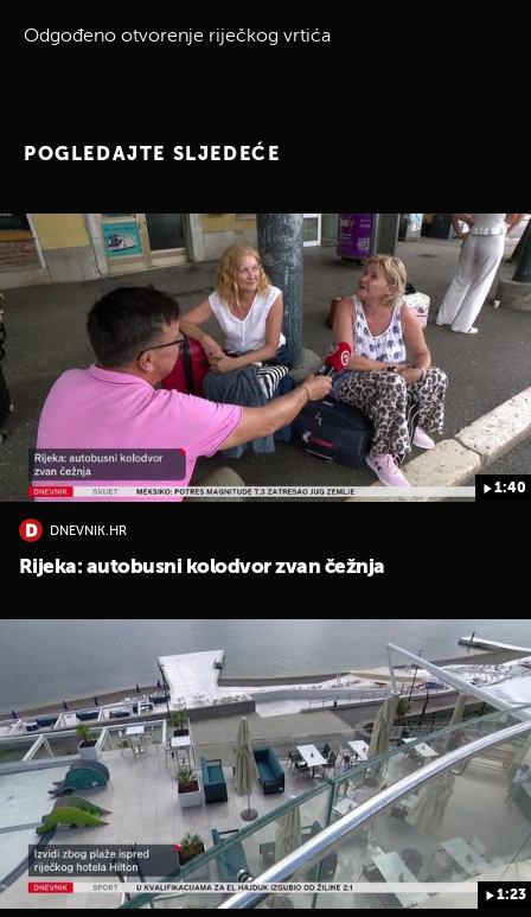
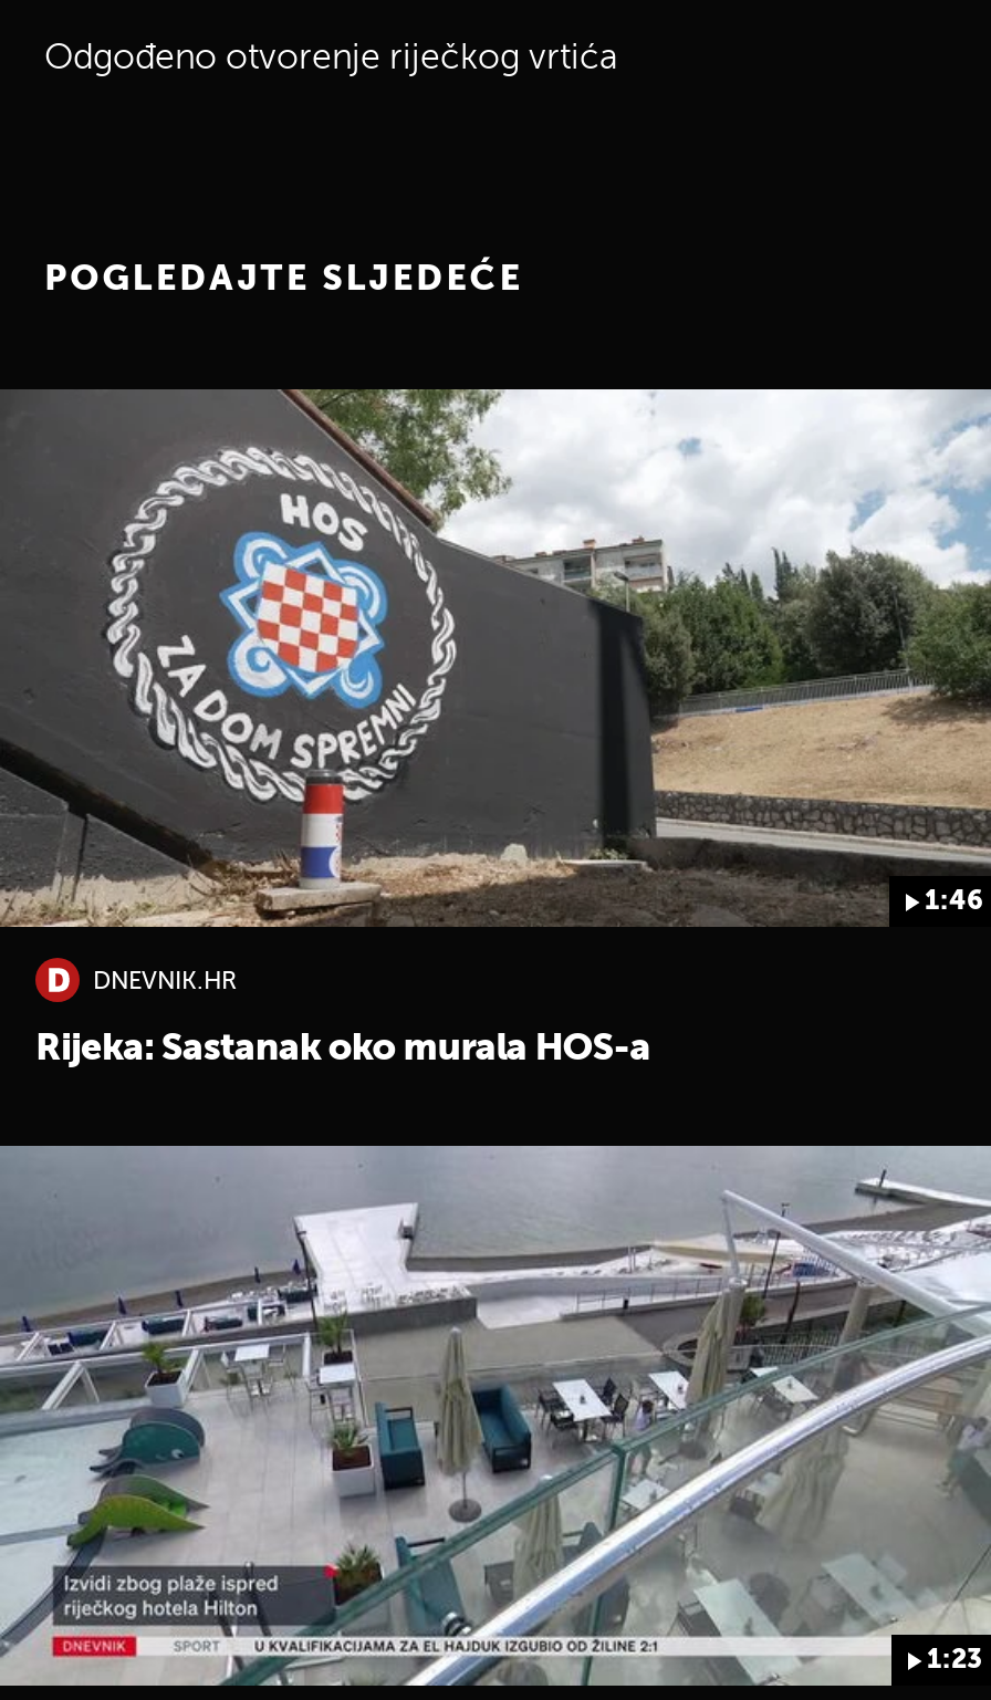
- [image]
- 1:40
+ [image]
+ 1:46

- Rijeka: autobusni kolodvor zvan čežnja
+ Rijeka: Sastanak oko murala HOS-a
